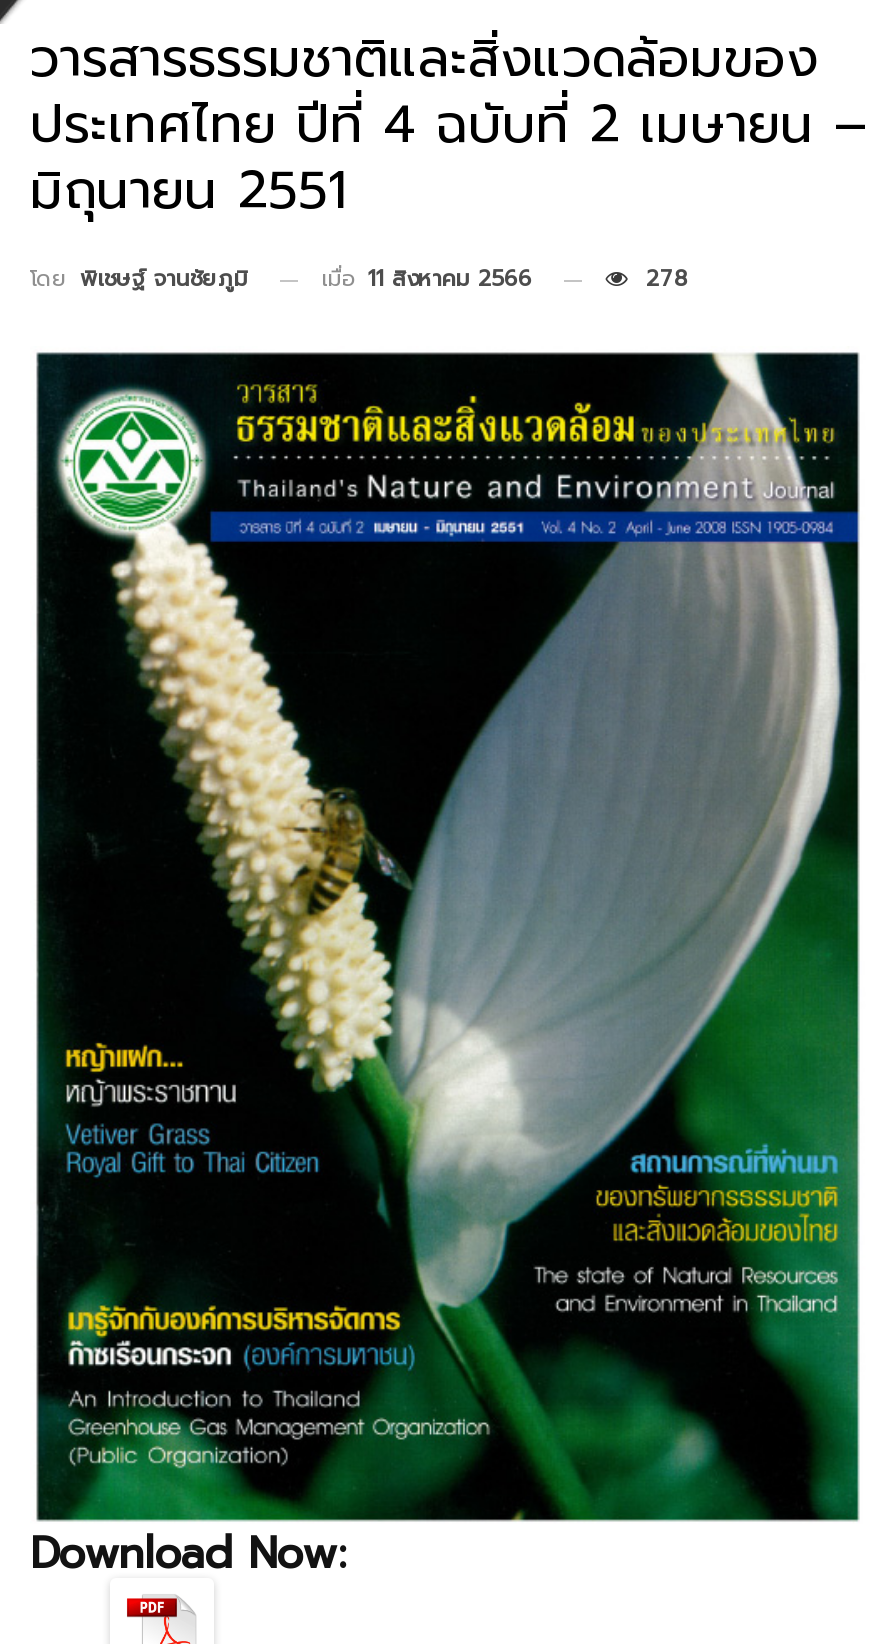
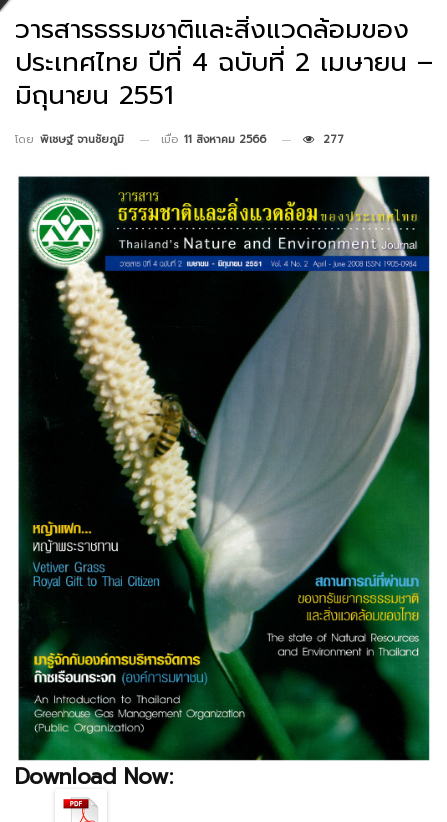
- 278
+ 277
